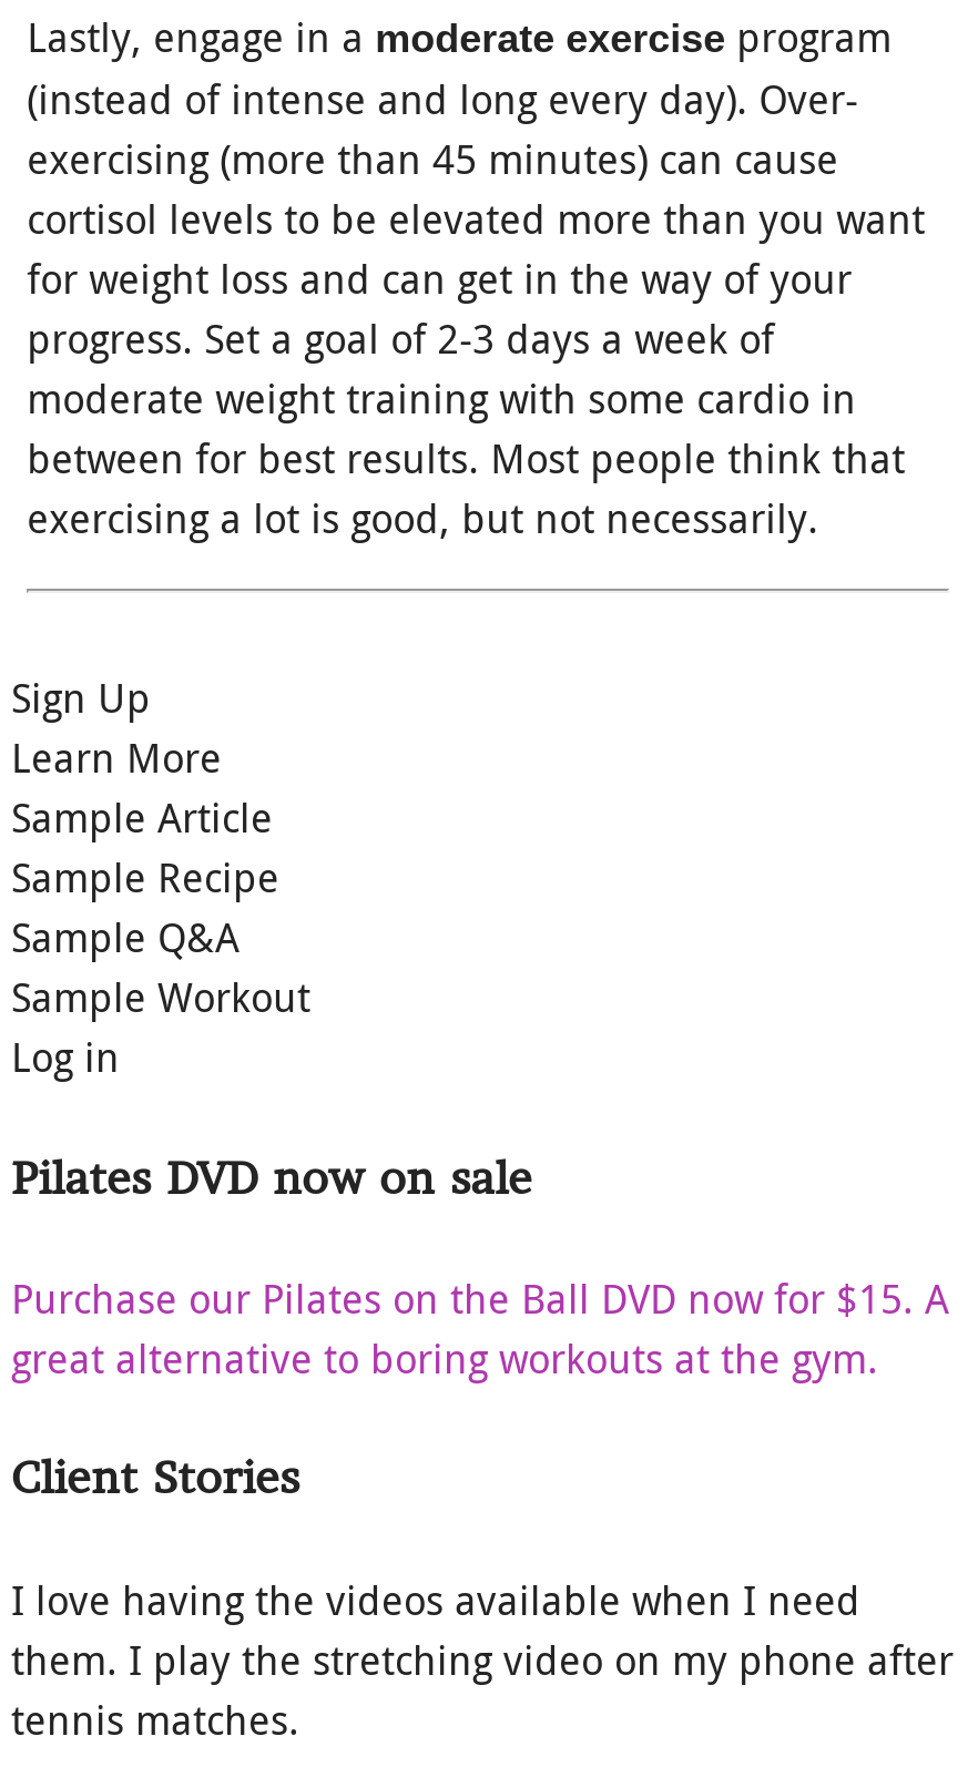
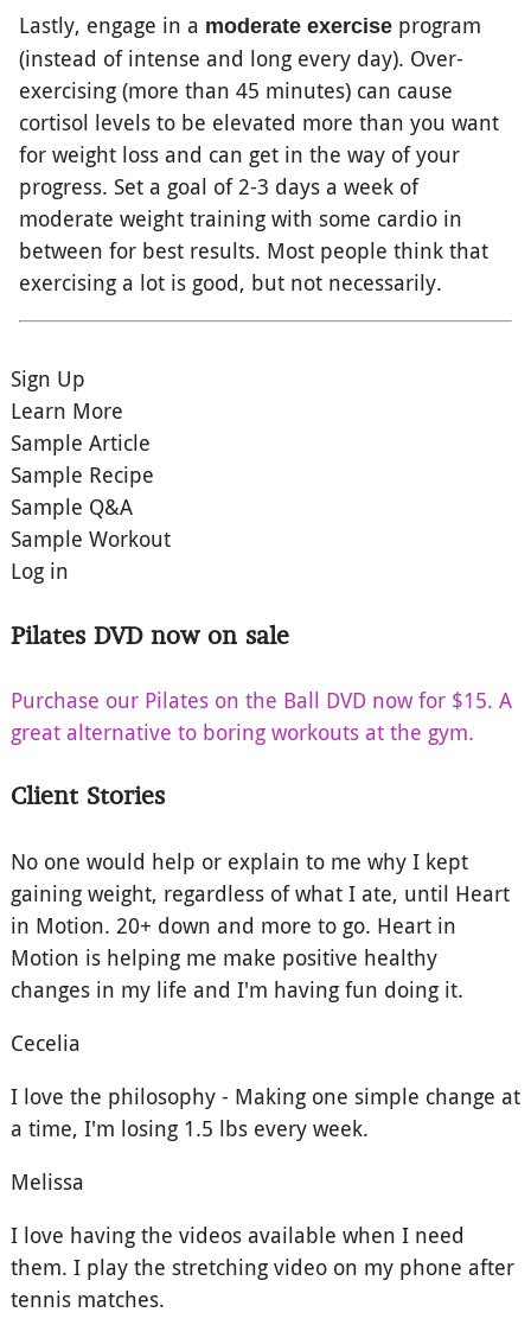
+ No one would help or explain to me why I kept
+ gaining weight, regardless of what I ate, until Heart
+ in Motion. 20+ down and more to go. Heart in
+ Motion is helping me make positive healthy
+ changes in my life and I'm having fun doing it.
+ Cecelia
+ I love the philosophy - Making one simple change at
+ a time, I'm losing 1.5 lbs every week.
+ Melissa
